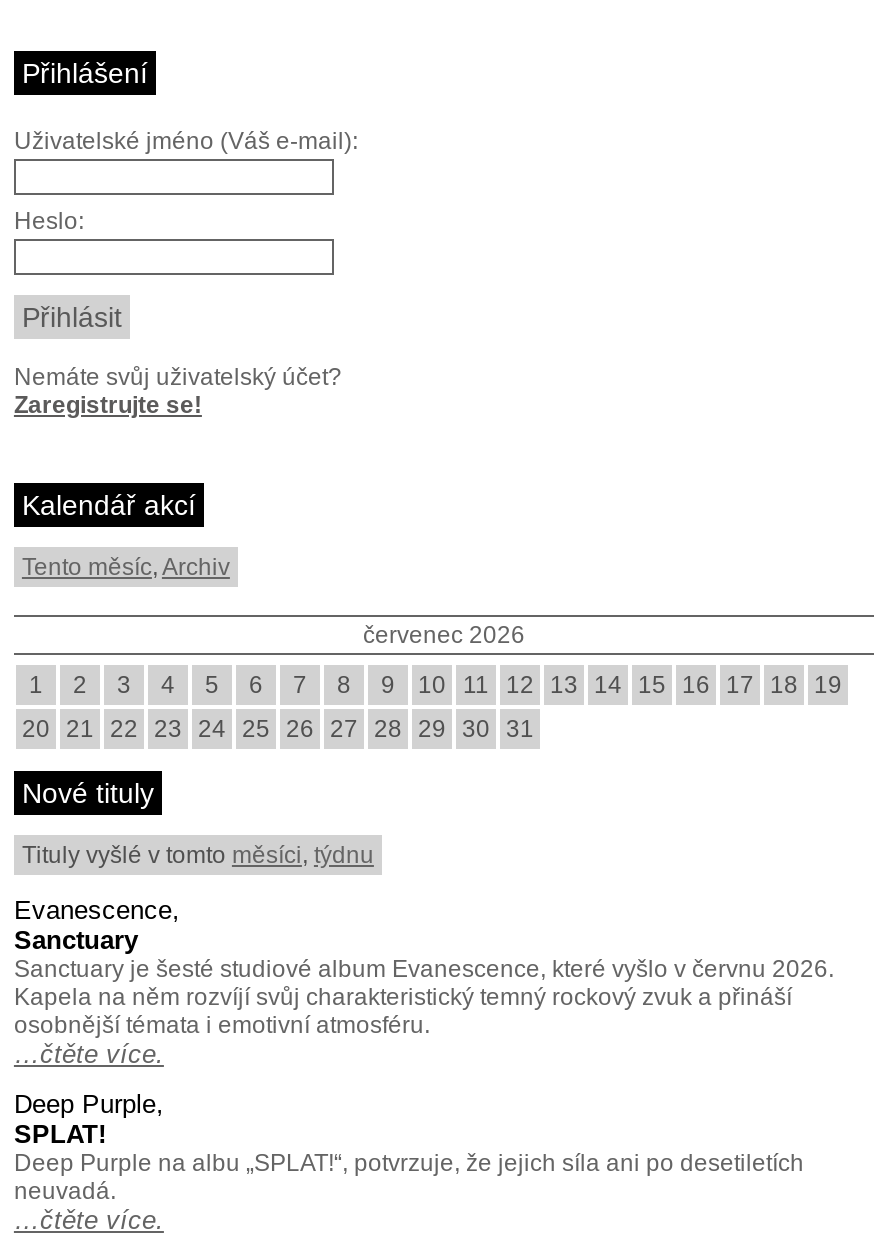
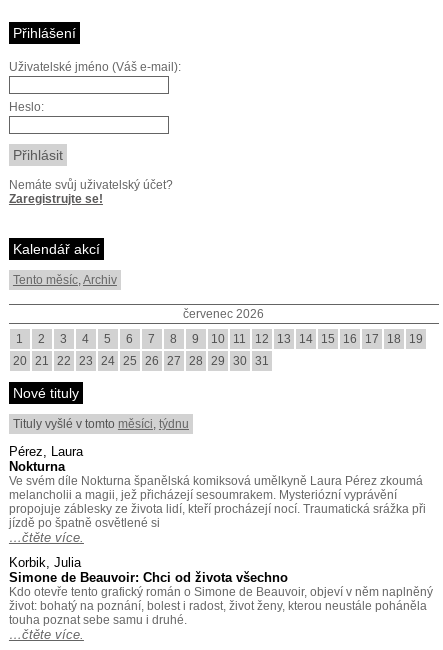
- Evanescence,
- Sanctuary
- Sanctuary je šesté studiové album Evanescence, které vyšlo v červnu 2026.
- Kapela na něm rozvíjí svůj charakteristický temný rockový zvuk a přináší
- osobnější témata i emotivní atmosféru.
+ Pérez, Laura
+ Nokturna
+ Ve svém díle Nokturna španělská komiksová umělkyně Laura Pérez zkoumá
+ melancholii a magii, jež přicházejí sesoumrakem. Mysteriózní vyprávění
+ propojuje záblesky ze života lidí, kteří procházejí nocí. Traumatická srážka při
+ jízdě po špatně osvětlené si

- Deep Purple,
- SPLAT!
- Deep Purple na albu „SPLAT!“, potvrzuje, že jejich síla ani po desetiletích
- neuvadá.
+ Korbik, Julia
+ Simone de Beauvoir: Chci od života všechno
+ Kdo otevře tento grafický román o Simone de Beauvoir, objeví v něm naplněný
+ život: bohatý na poznání, bolest i radost, život ženy, kterou neustále poháněla
+ touha poznat sebe samu i druhé.
